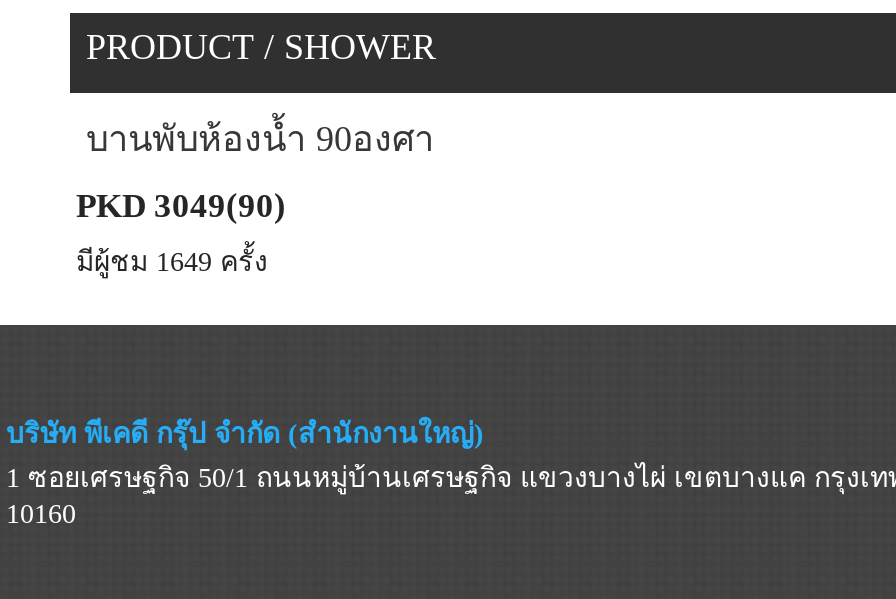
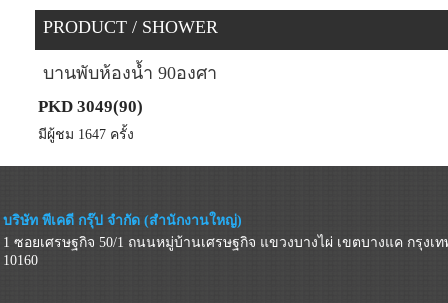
- มีผู้ชม 1649 ครั้ง
+ มีผู้ชม 1647 ครั้ง
